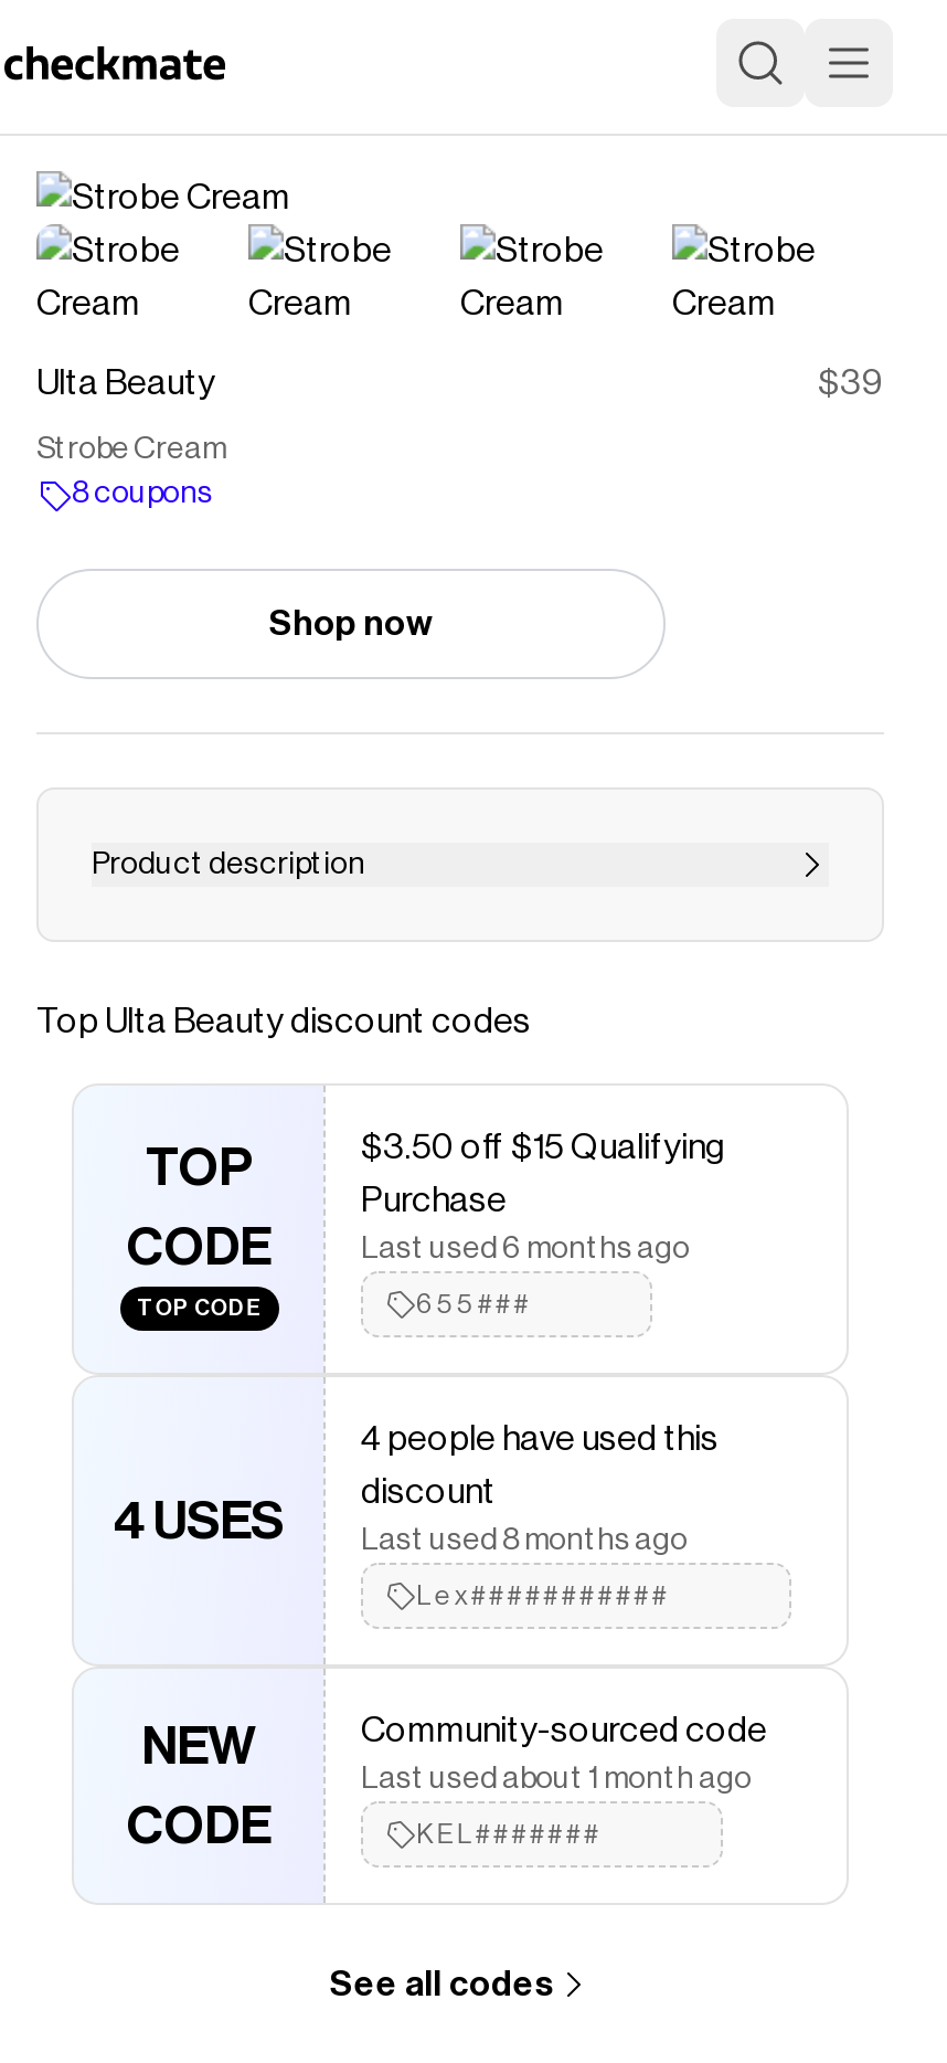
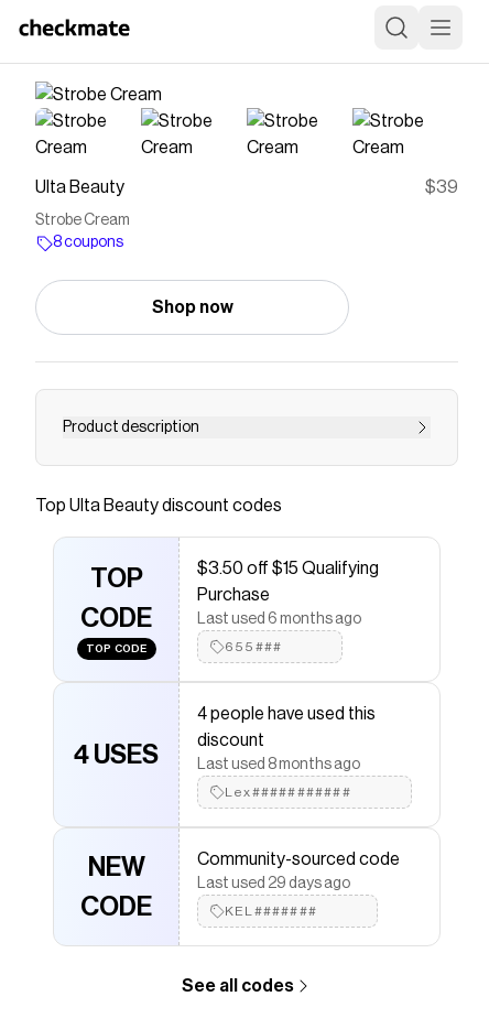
- Last used about 1 month ago
+ Last used 29 days ago
